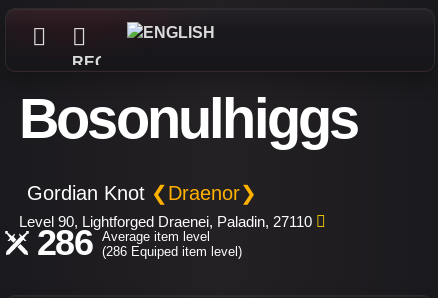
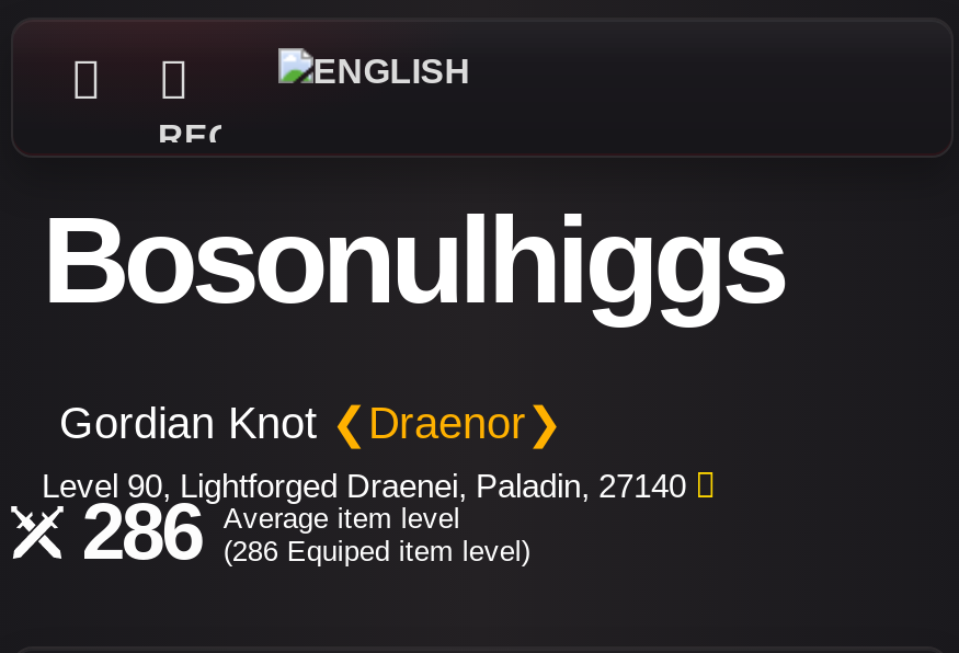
- Level 90, Lightforged Draenei, Paladin, 27110
+ Level 90, Lightforged Draenei, Paladin, 27140
